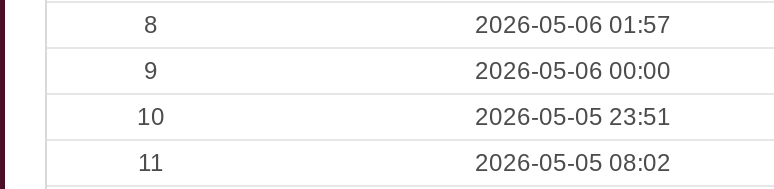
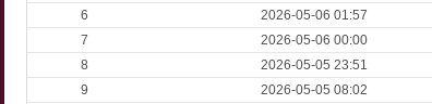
- 8
+ 6

- 9
+ 7

- 10
+ 8

- 11
+ 9
